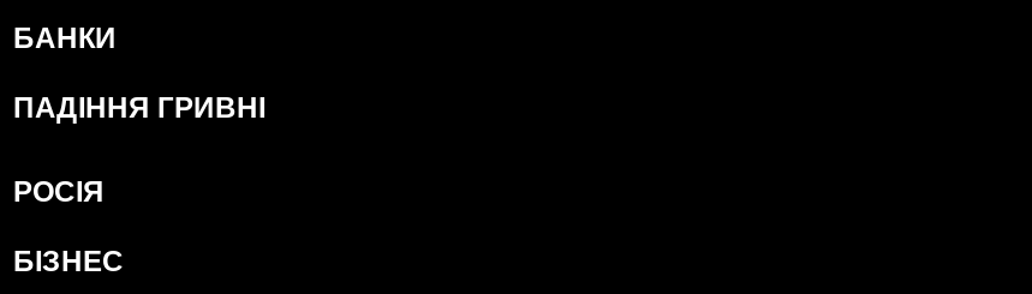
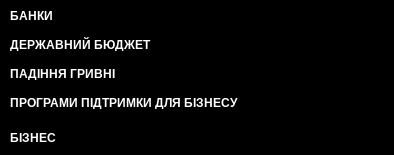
+ ДЕРЖАВНИЙ БЮДЖЕТ

- РОСІЯ
+ ПРОГРАМИ ПІДТРИМКИ ДЛЯ БІЗНЕСУ
